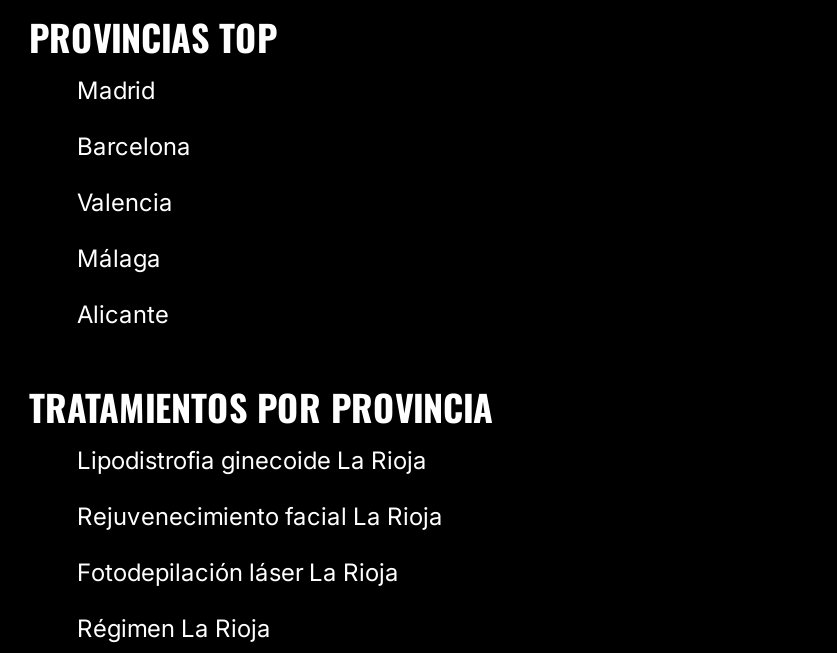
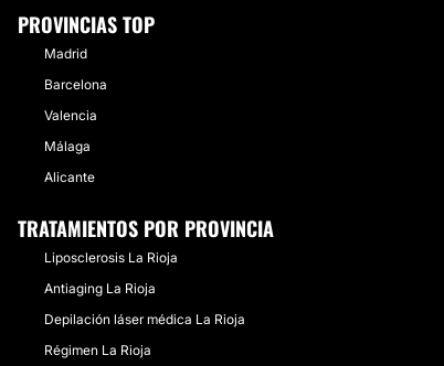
- Lipodistrofia ginecoide La Rioja
+ Liposclerosis La Rioja

- Rejuvenecimiento facial La Rioja
+ Antiaging La Rioja

- Fotodepilación láser La Rioja
+ Depilación láser médica La Rioja
